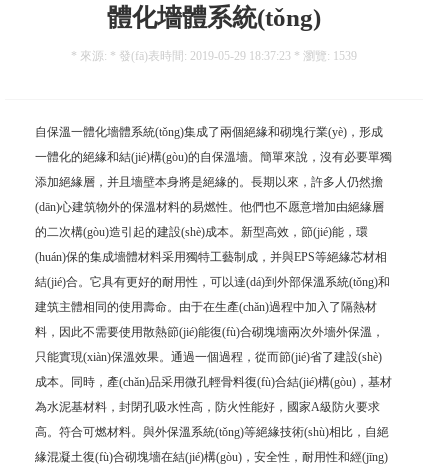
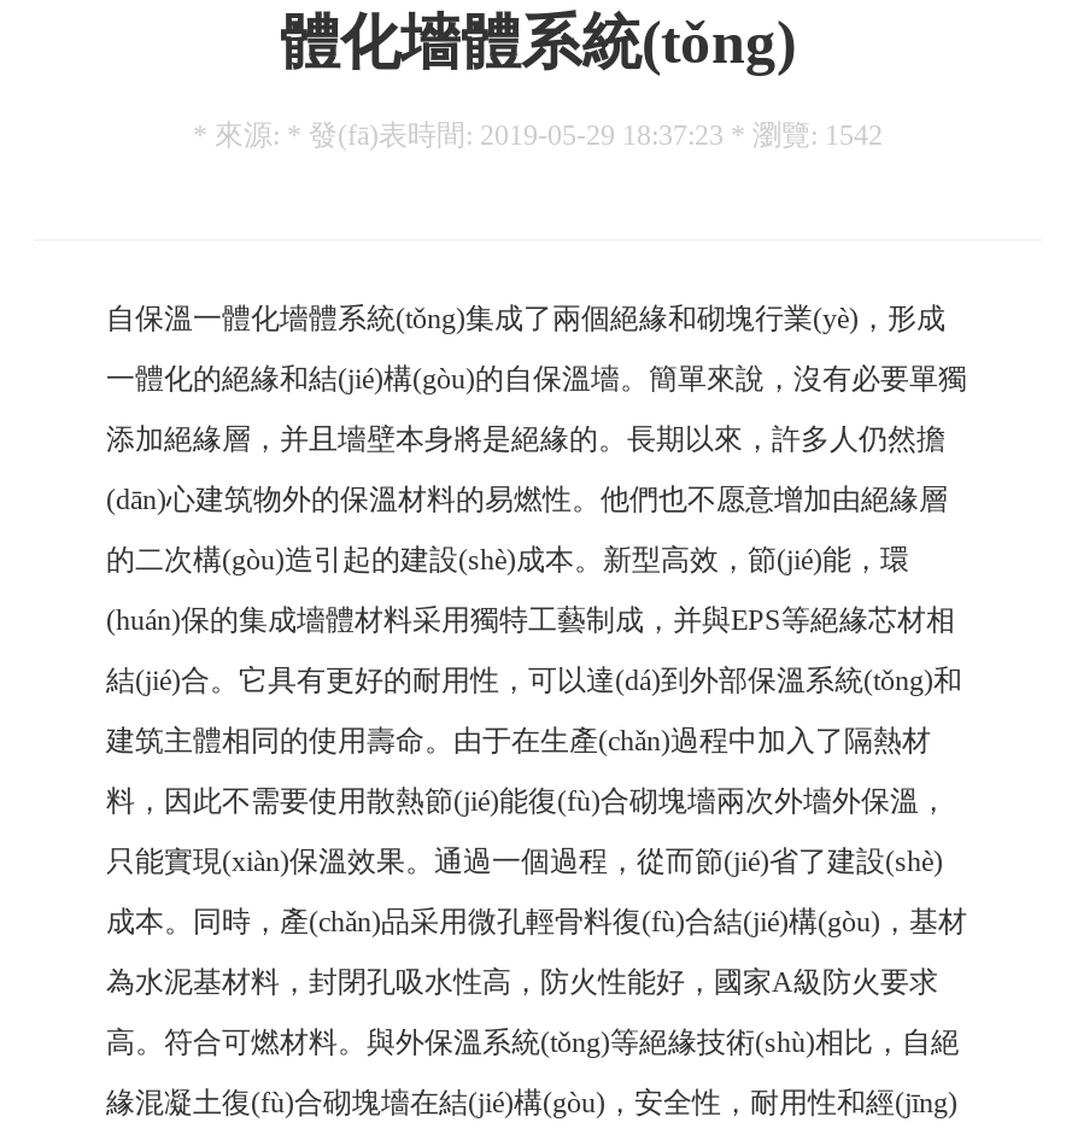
- * 來源: * 發(fā)表時間: 2019-05-29 18:37:23 * 瀏覽: 1539
+ * 來源: * 發(fā)表時間: 2019-05-29 18:37:23 * 瀏覽: 1542
